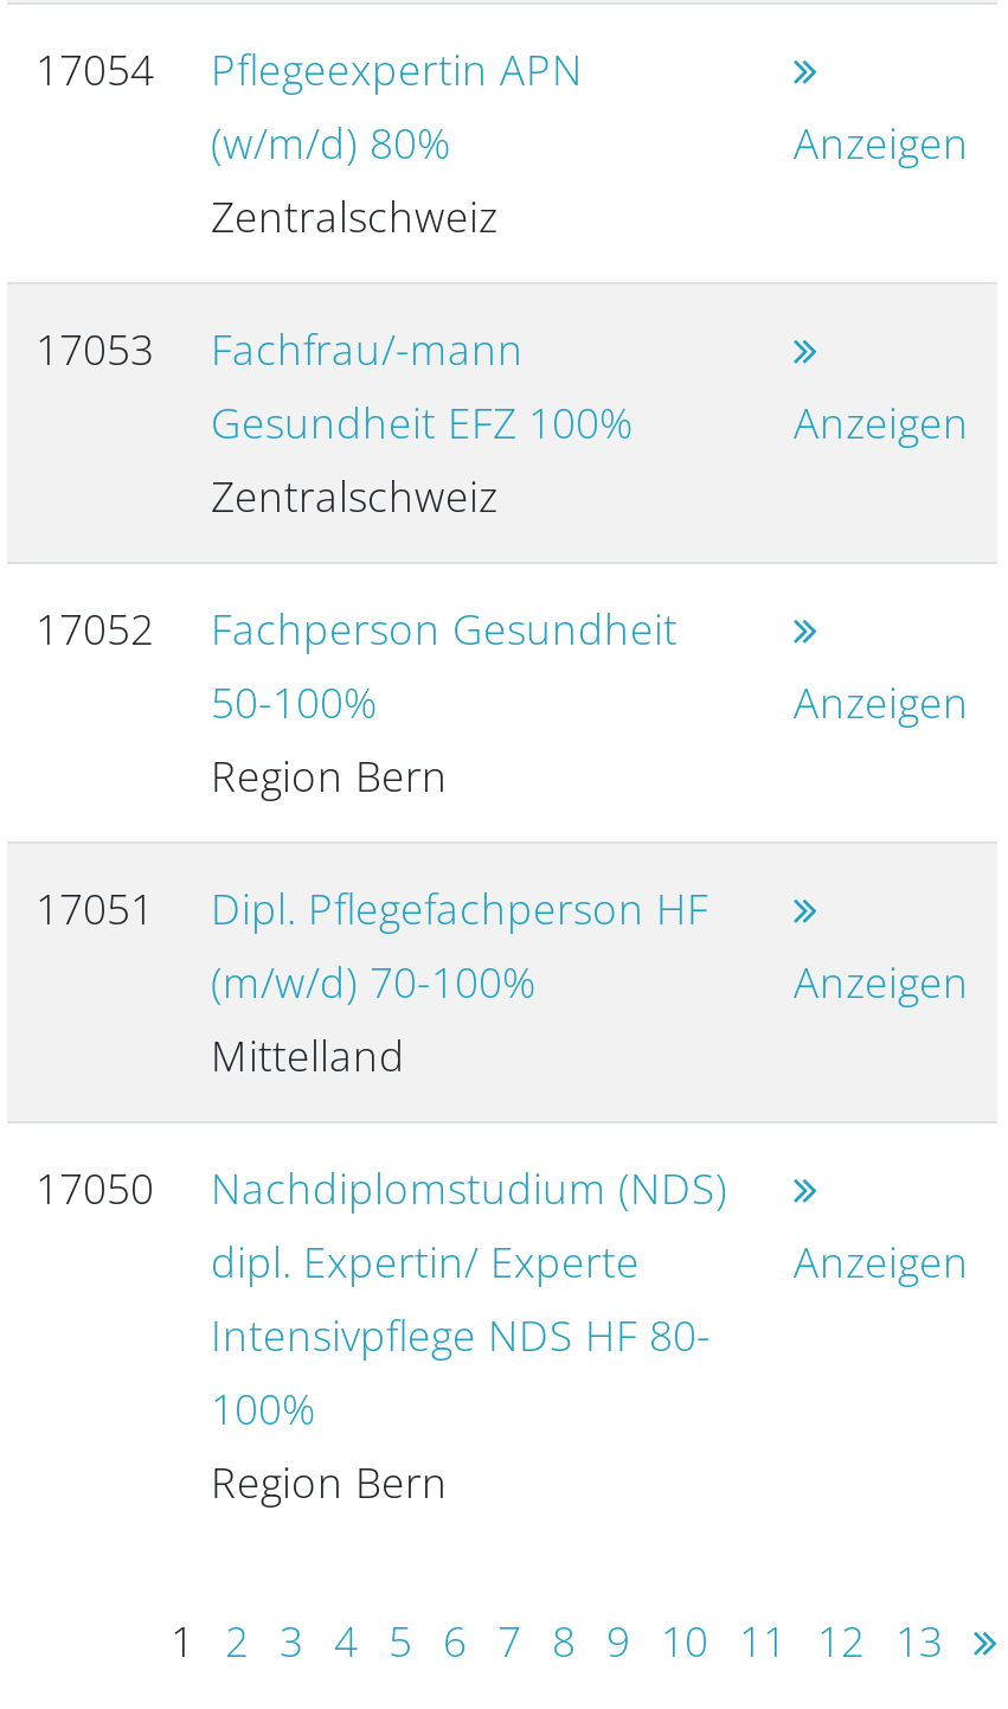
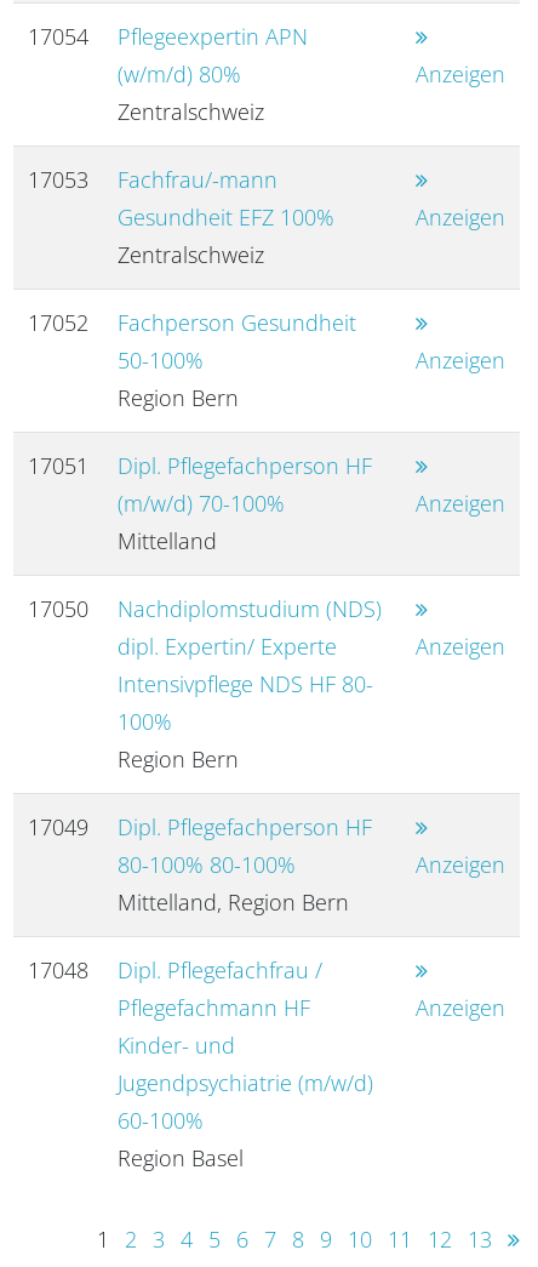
+ 17049
+ Dipl. Pflegefachperson HF
+ 80-100% 80-100%
+ Mittelland, Region Bern

+ 17048
+ Dipl. Pflegefachfrau /
+ Pflegefachmann HF
+ Kinder- und
+ Jugendpsychiatrie (m/w/d)
+ 60-100%
+ Region Basel

+ Anzeigen

+ Anzeigen
